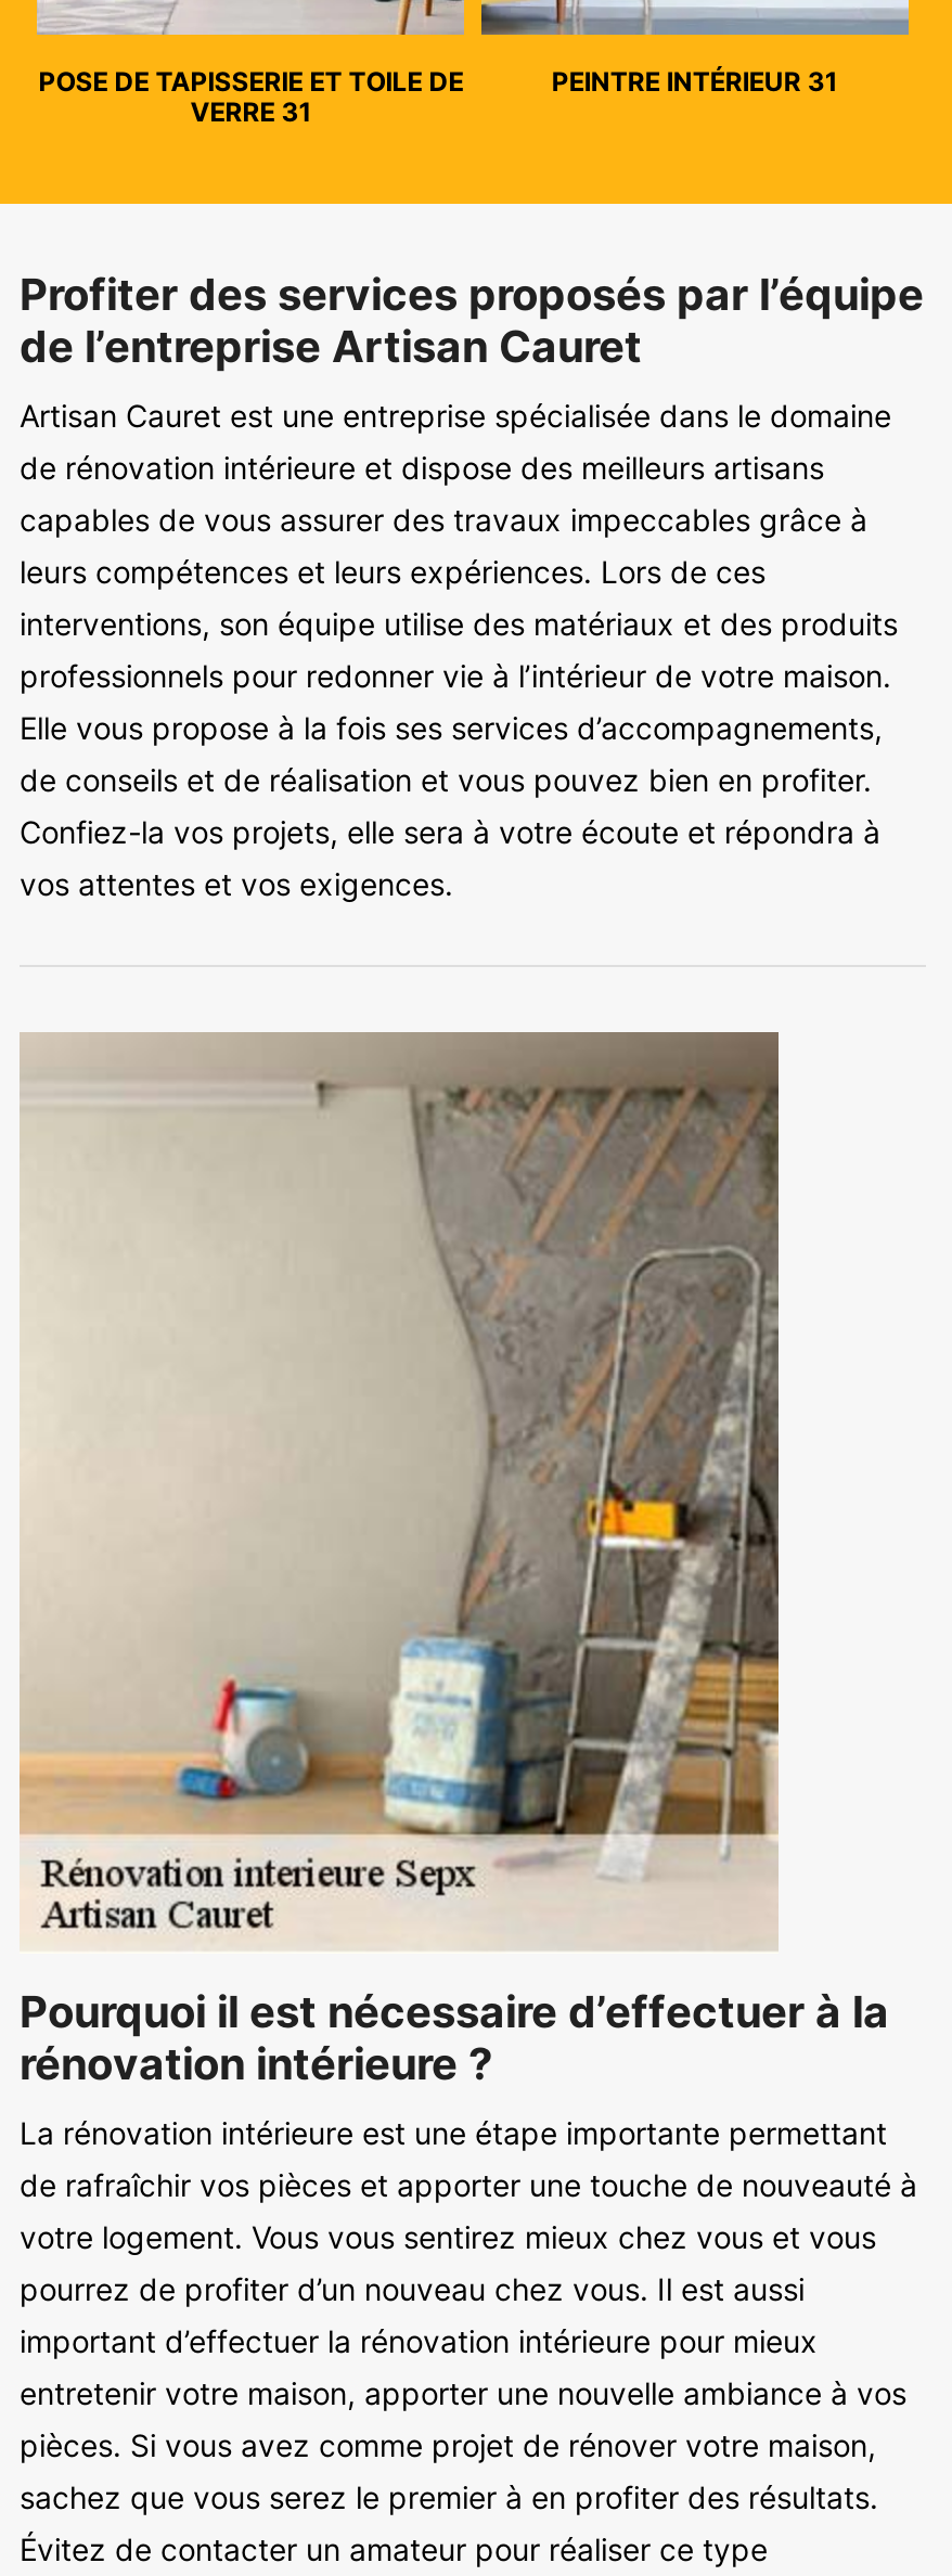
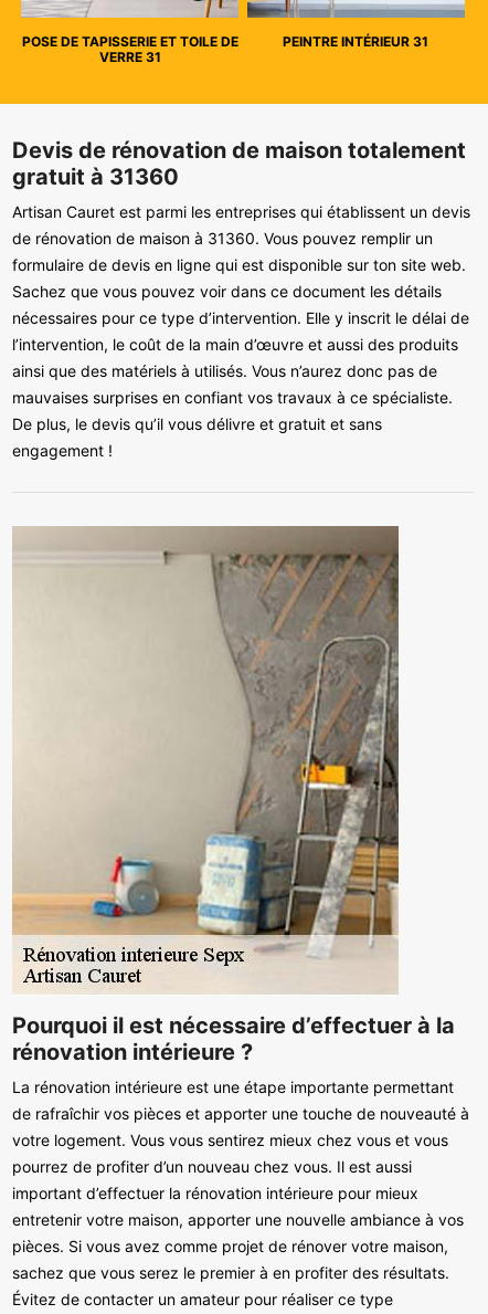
- Profiter des services proposés par l’équipe
- de l’entreprise Artisan Cauret
+ Devis de rénovation de maison totalement
+ gratuit à 31360

- Artisan Cauret est une entreprise spécialisée dans le domaine
- de rénovation intérieure et dispose des meilleurs artisans
- capables de vous assurer des travaux impeccables grâce à
- leurs compétences et leurs expériences. Lors de ces
- interventions, son équipe utilise des matériaux et des produits
- professionnels pour redonner vie à l’intérieur de votre maison.
- Elle vous propose à la fois ses services d’accompagnements,
- de conseils et de réalisation et vous pouvez bien en profiter.
- Confiez-la vos projets, elle sera à votre écoute et répondra à
- vos attentes et vos exigences.
+ Artisan Cauret est parmi les entreprises qui établissent un devis
+ de rénovation de maison à 31360. Vous pouvez remplir un
+ formulaire de devis en ligne qui est disponible sur ton site web.
+ Sachez que vous pouvez voir dans ce document les détails
+ nécessaires pour ce type d’intervention. Elle y inscrit le délai de
+ l’intervention, le coût de la main d’œuvre et aussi des produits
+ ainsi que des matériels à utilisés. Vous n’aurez donc pas de
+ mauvaises surprises en confiant vos travaux à ce spécialiste.
+ De plus, le devis qu’il vous délivre et gratuit et sans
+ engagement !
